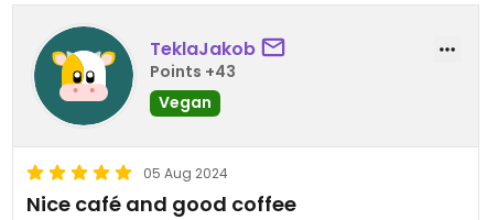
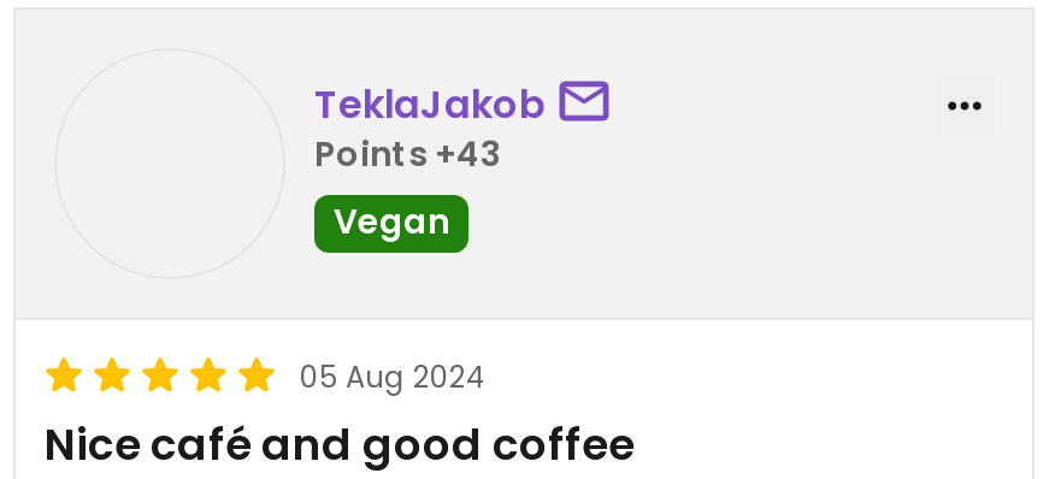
- [image]
